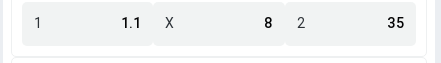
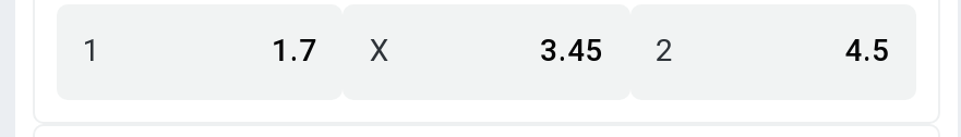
- 1.1 X
+ 1.7 X

- 8 2
+ 3.45 2

- 35
+ 4.5
